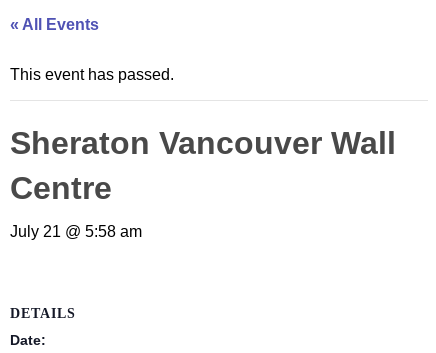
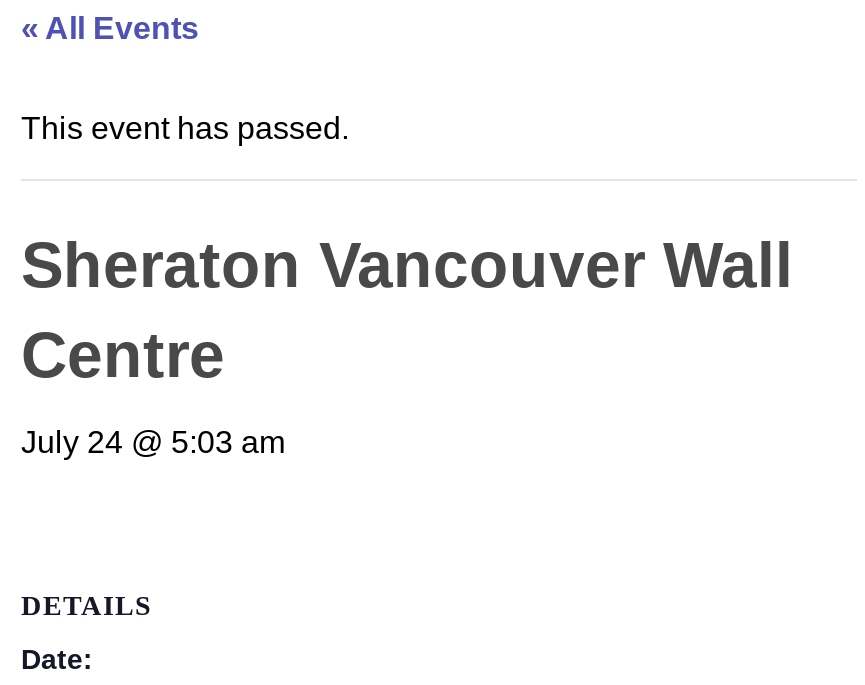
- July 21 @ 5:58 am
+ July 24 @ 5:03 am
